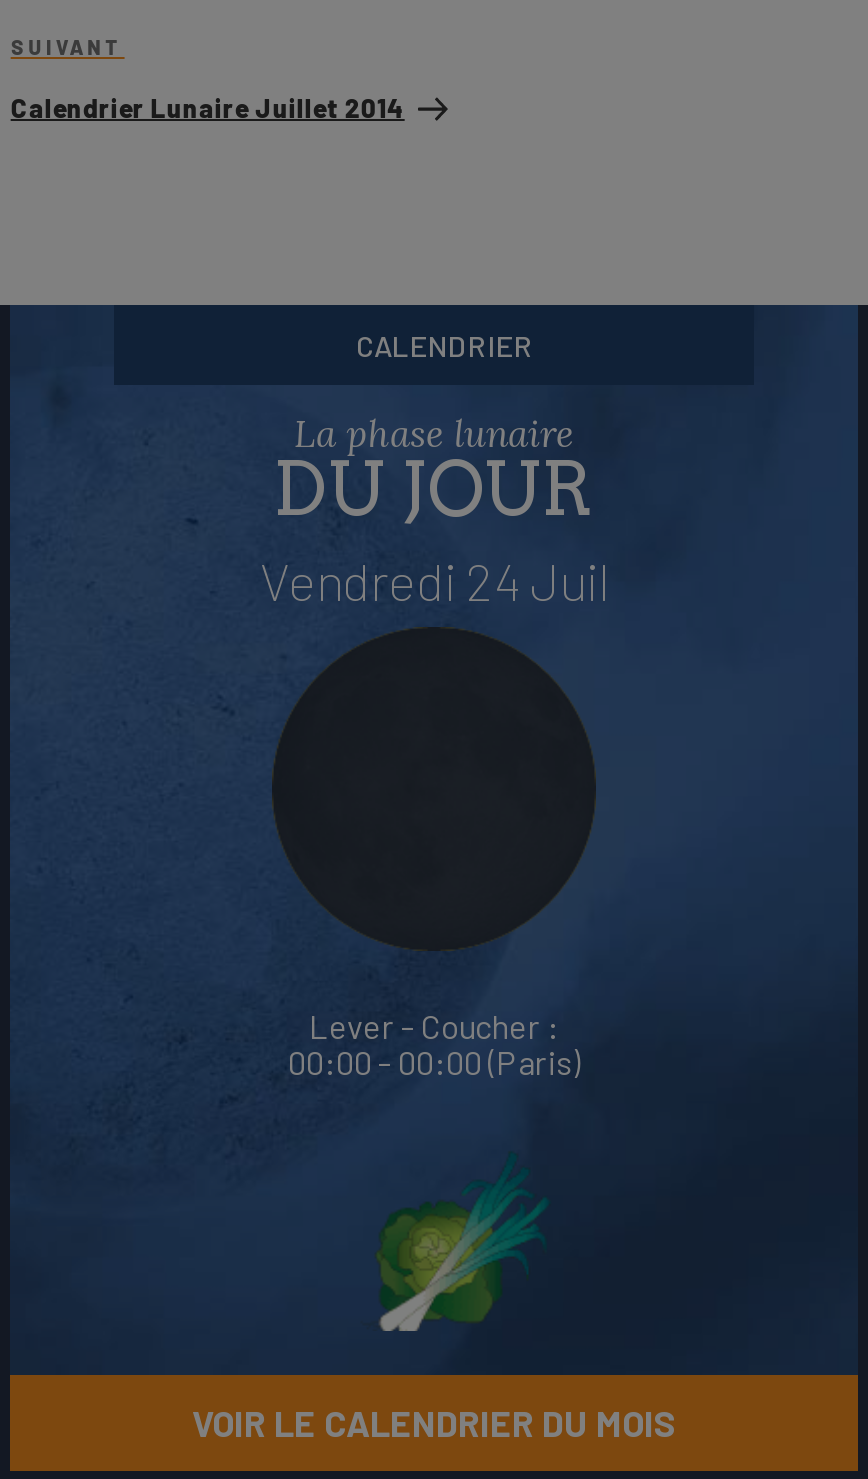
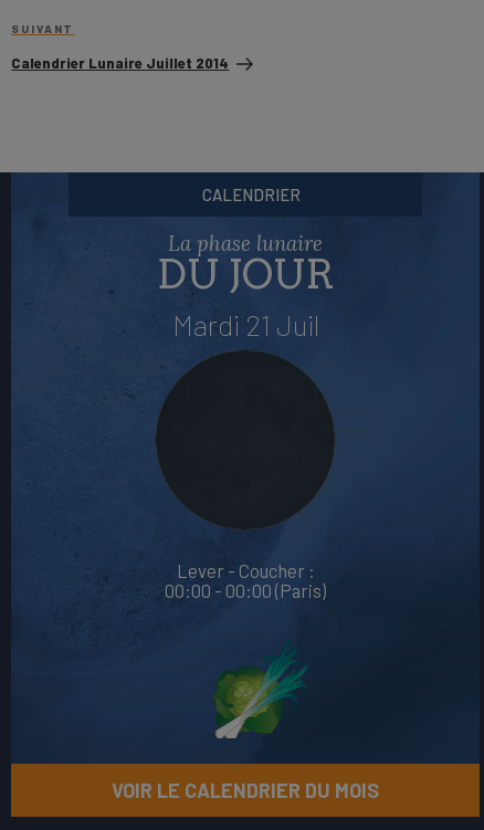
- Vendredi 24 Juil
+ Mardi 21 Juil
